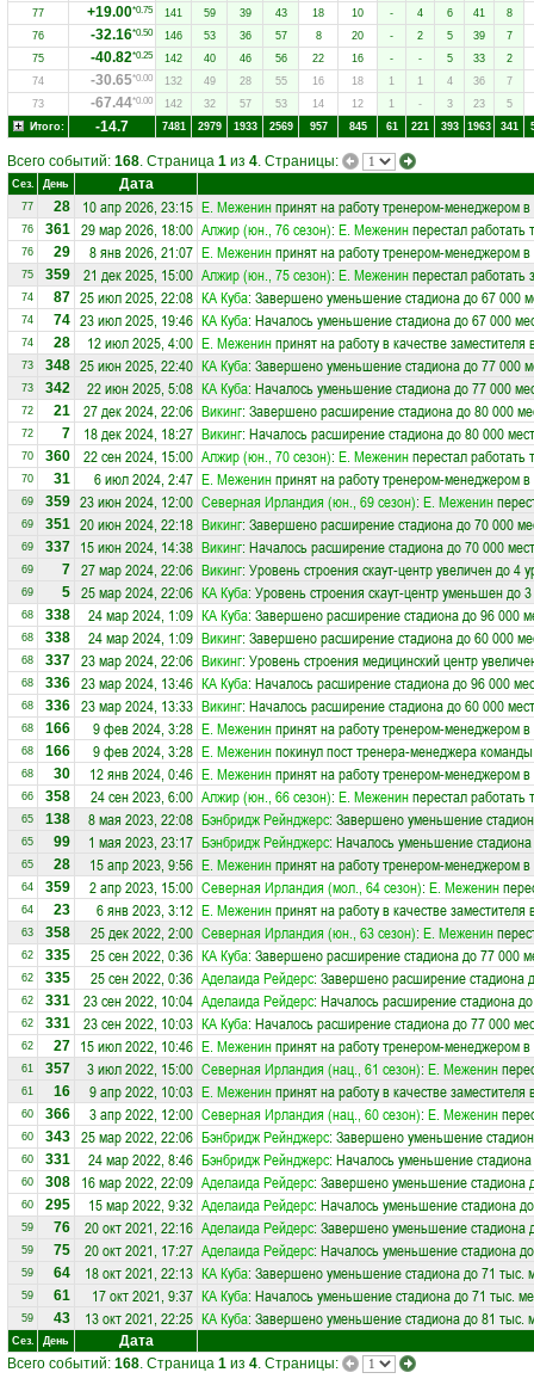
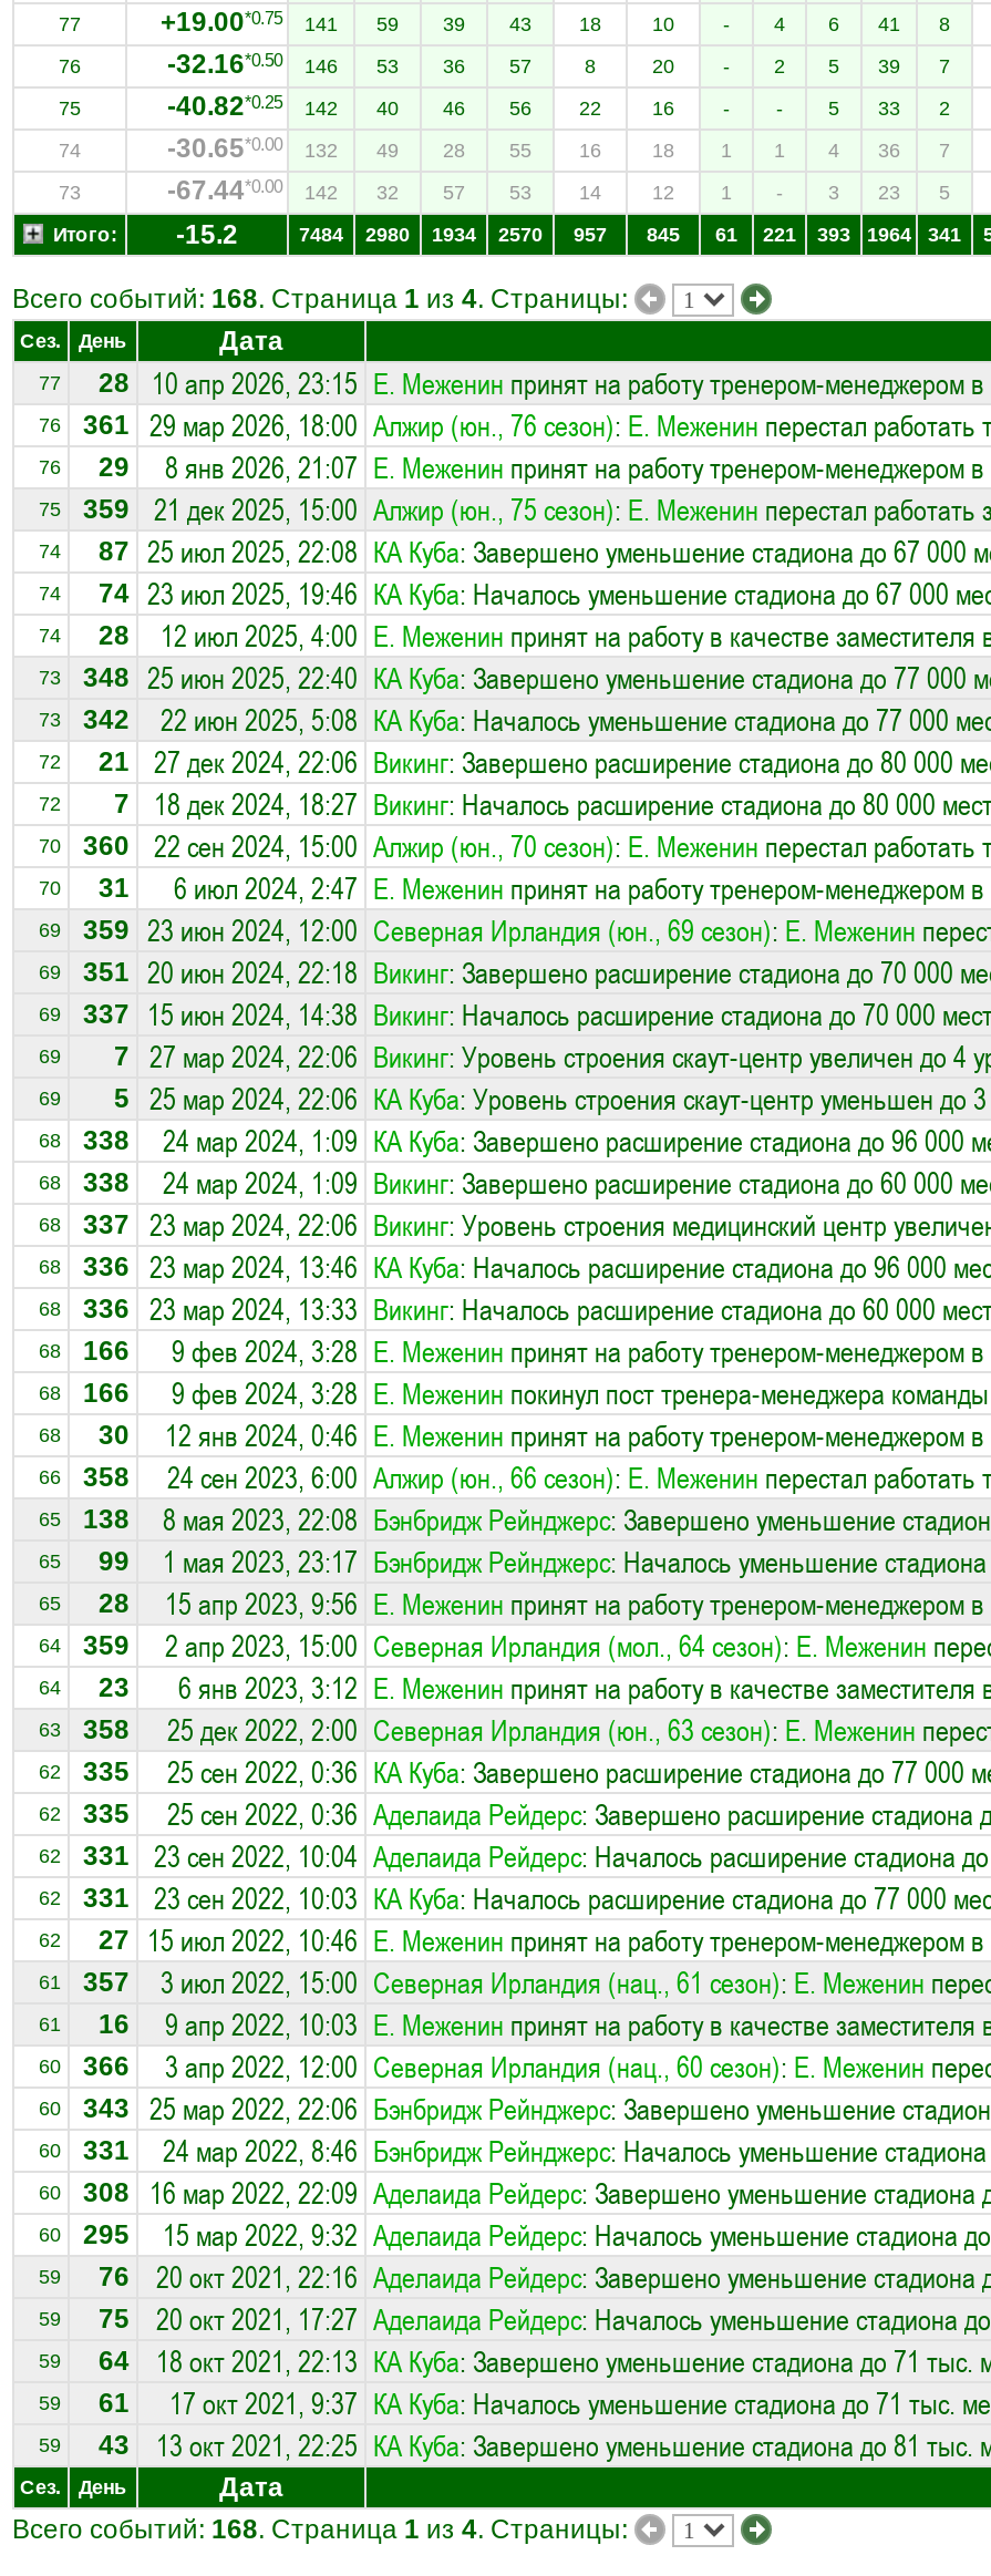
- -14.7
+ -15.2

- 7481
+ 7484

- 2979
+ 2980

- 1933
+ 1934

- 2569
+ 2570

- 1963
+ 1964
